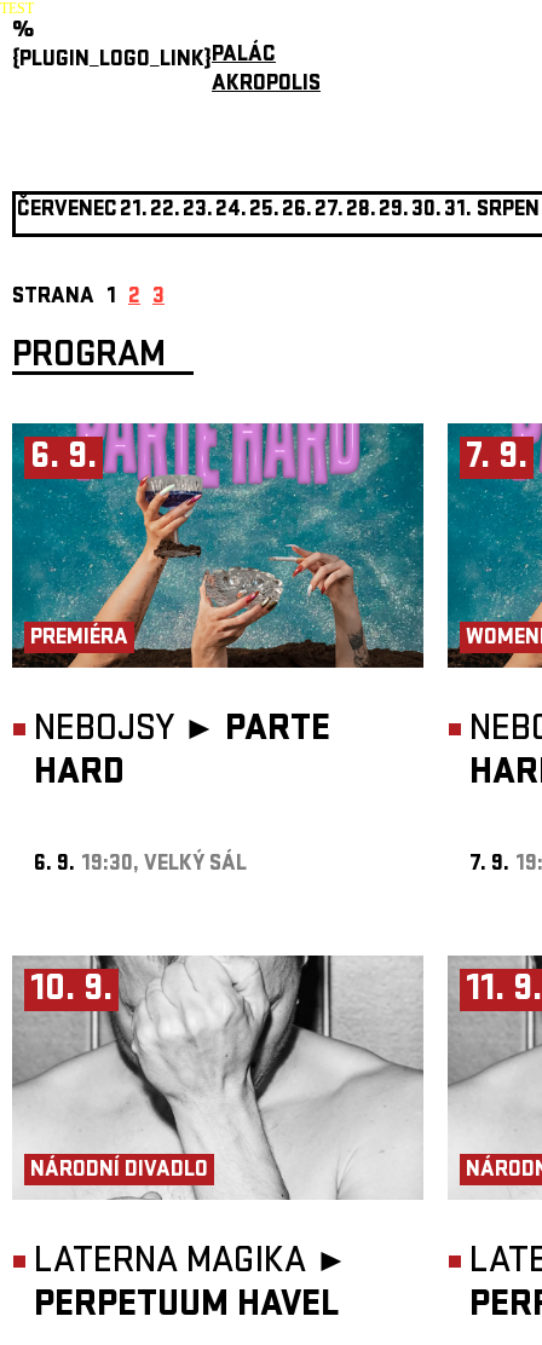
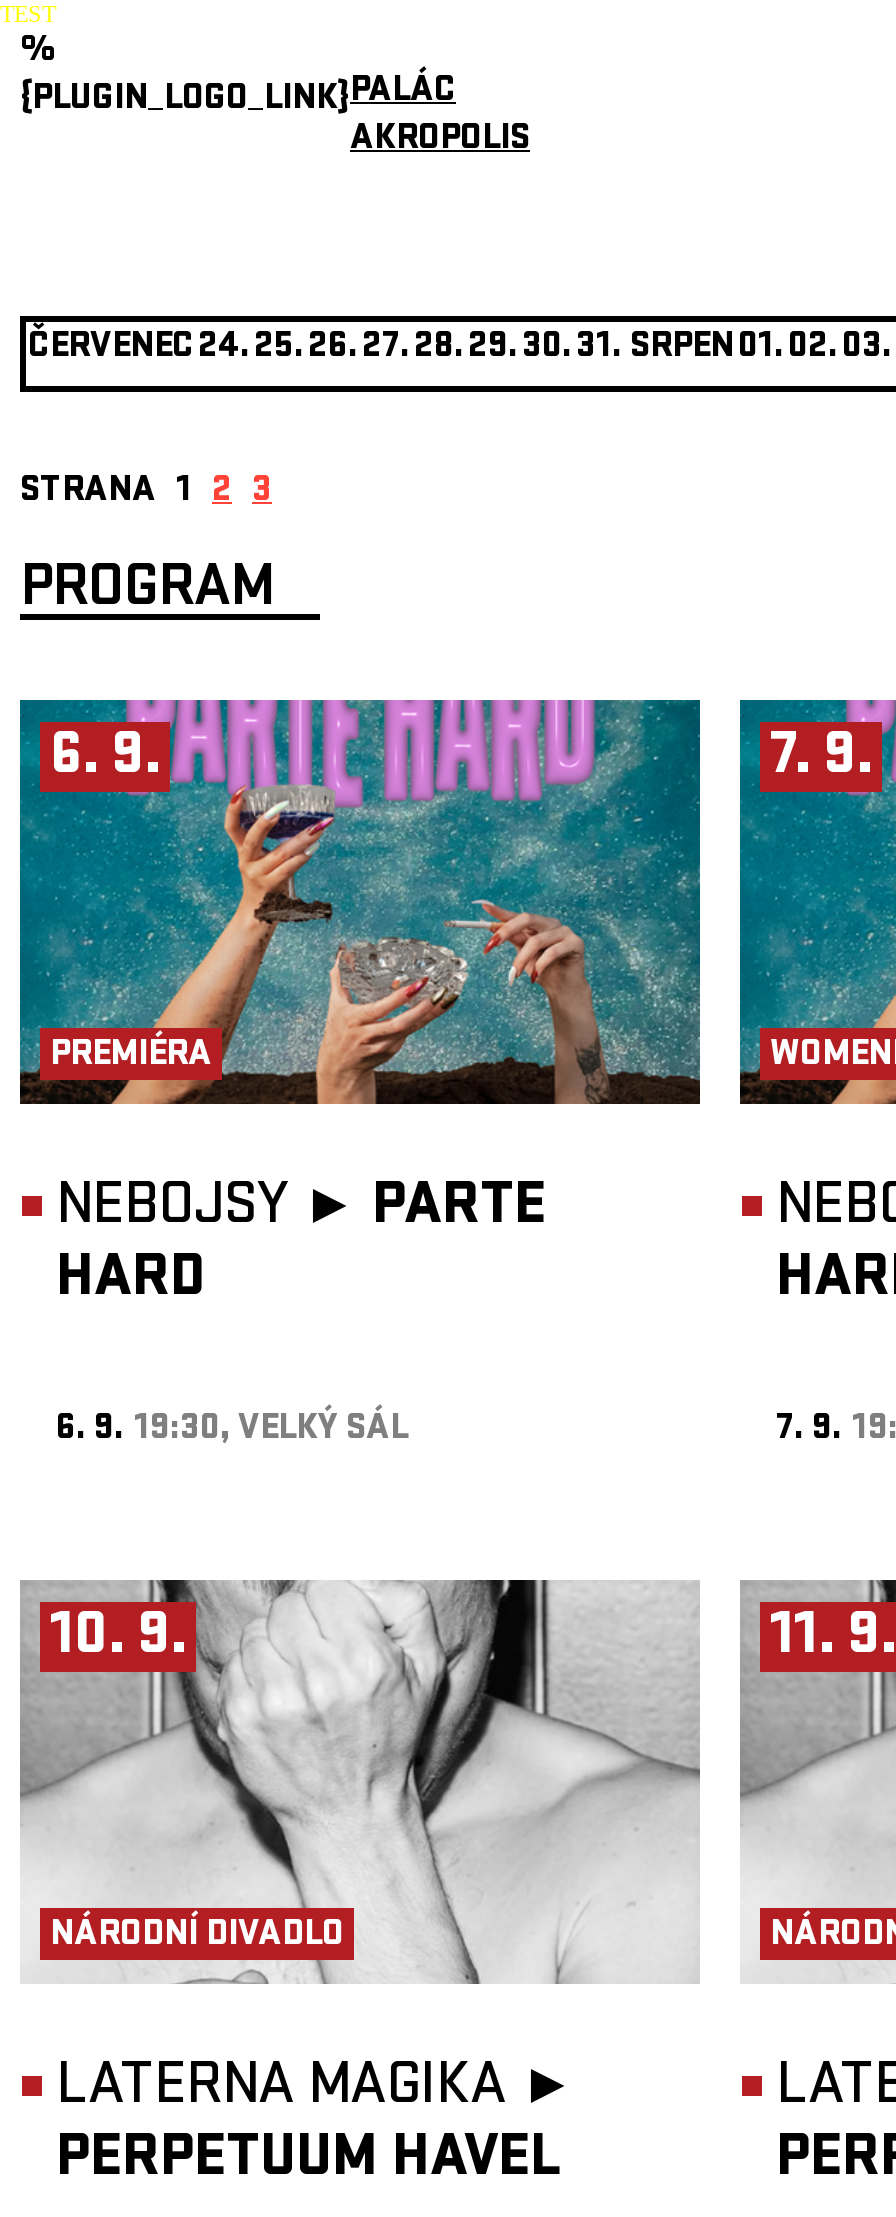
- ČERVENEC 21. 22. 23. 24. 25. 26. 27. 28. 29. 30. 31. SRPEN
+ ČERVENEC 24. 25. 26. 27. 28. 29. 30. 31. SRPEN 01. 02. 03.
